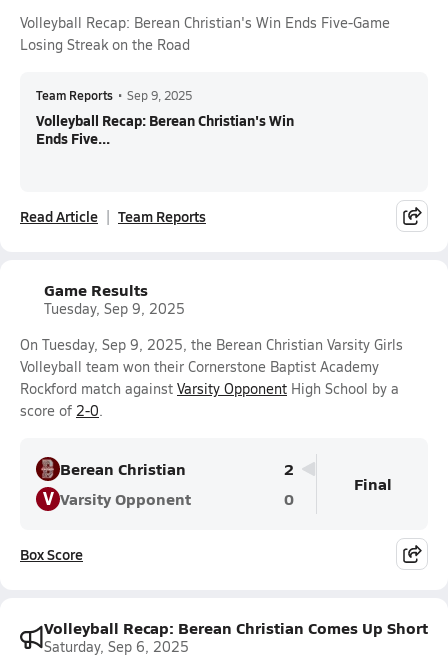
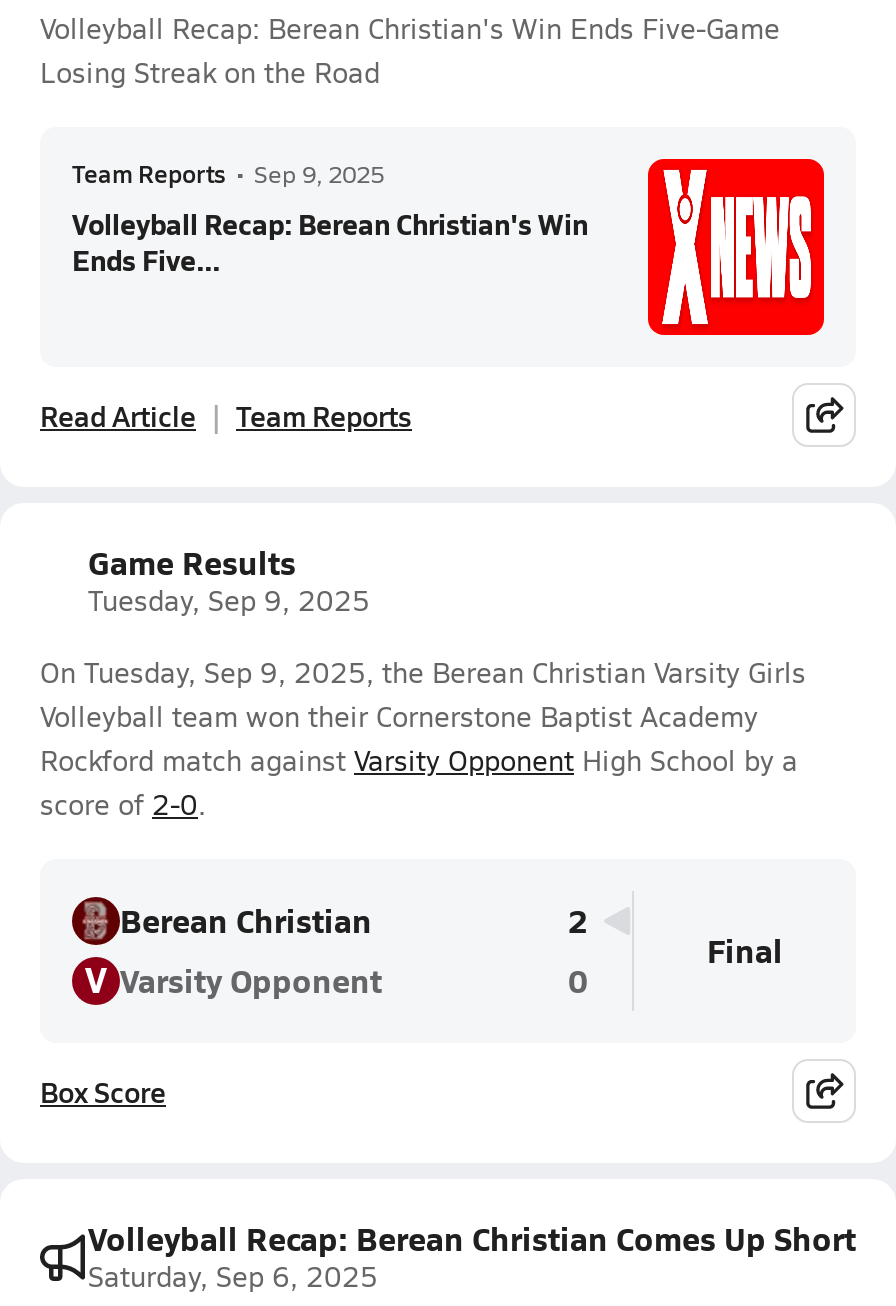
+ [image]
